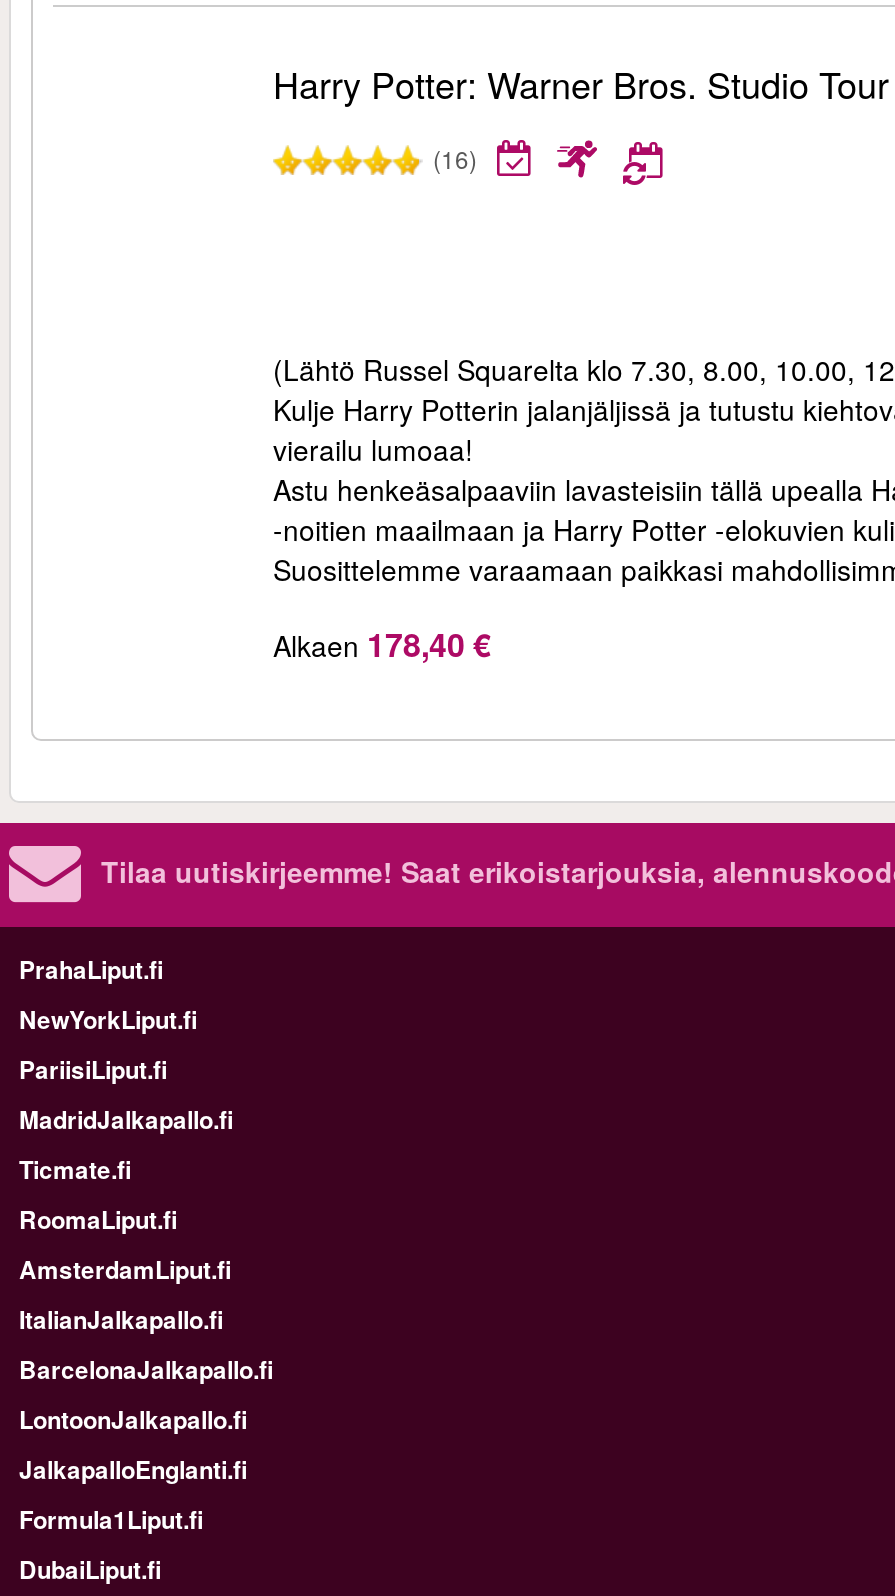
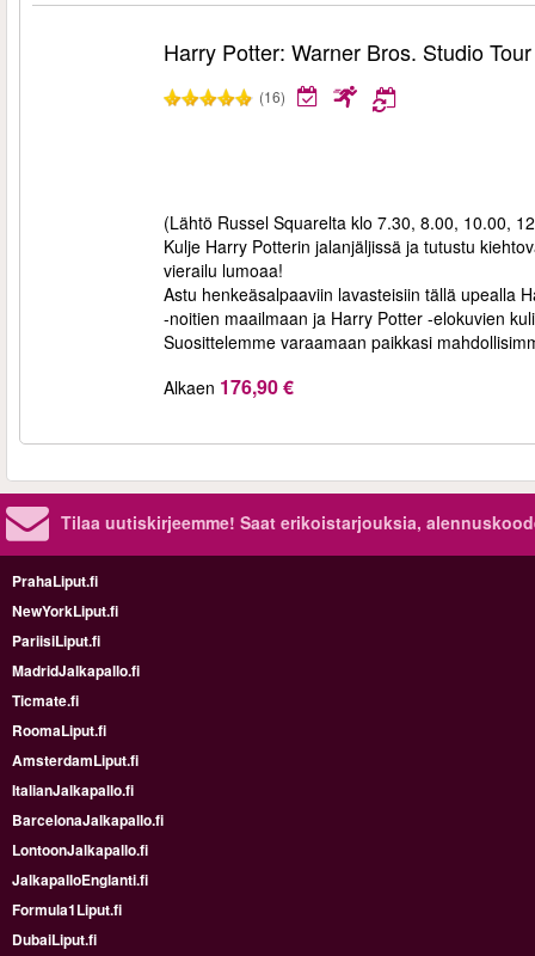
- Alkaen 178,40 €
+ Alkaen 176,90 €
